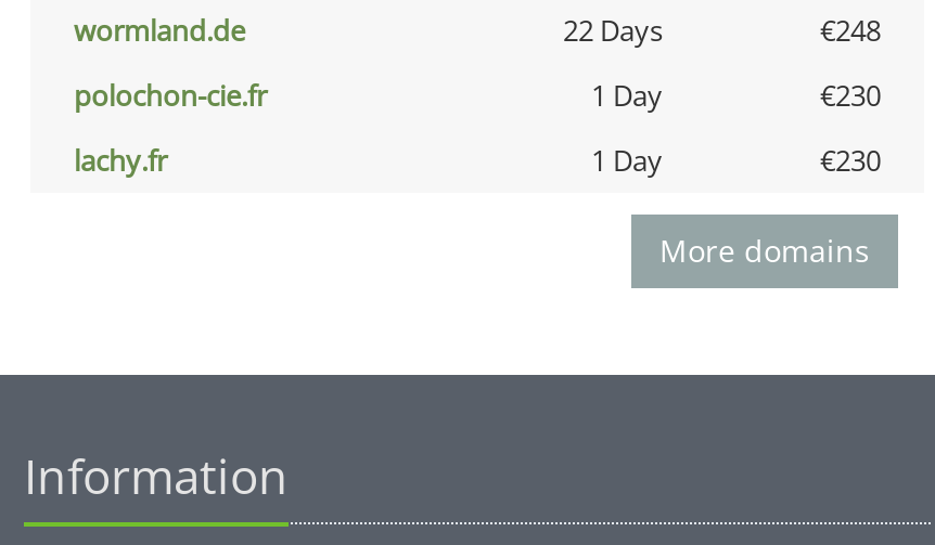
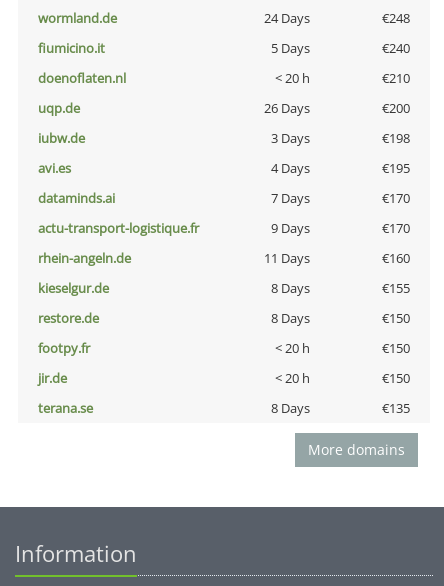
- 22 Days
+ 24 Days

- polochon-cie.fr
- 1 Day
- €230
- lachy.fr
- 1 Day
- €230
+ fiumicino.it
+ 5 Days
+ €240
+ doenoflaten.nl
+ < 20 h
+ €210
+ uqp.de
+ 26 Days
+ €200
+ iubw.de
+ 3 Days
+ €198
+ avi.es
+ 4 Days
+ €195
+ dataminds.ai
+ 7 Days
+ €170
+ actu-transport-logistique.fr
+ 9 Days
+ €170
+ rhein-angeln.de
+ 11 Days
+ €160
+ kieselgur.de
+ 8 Days
+ €155
+ restore.de
+ 8 Days
+ €150
+ footpy.fr
+ < 20 h
+ €150
+ jir.de
+ < 20 h
+ €150
+ terana.se
+ 8 Days
+ €135
